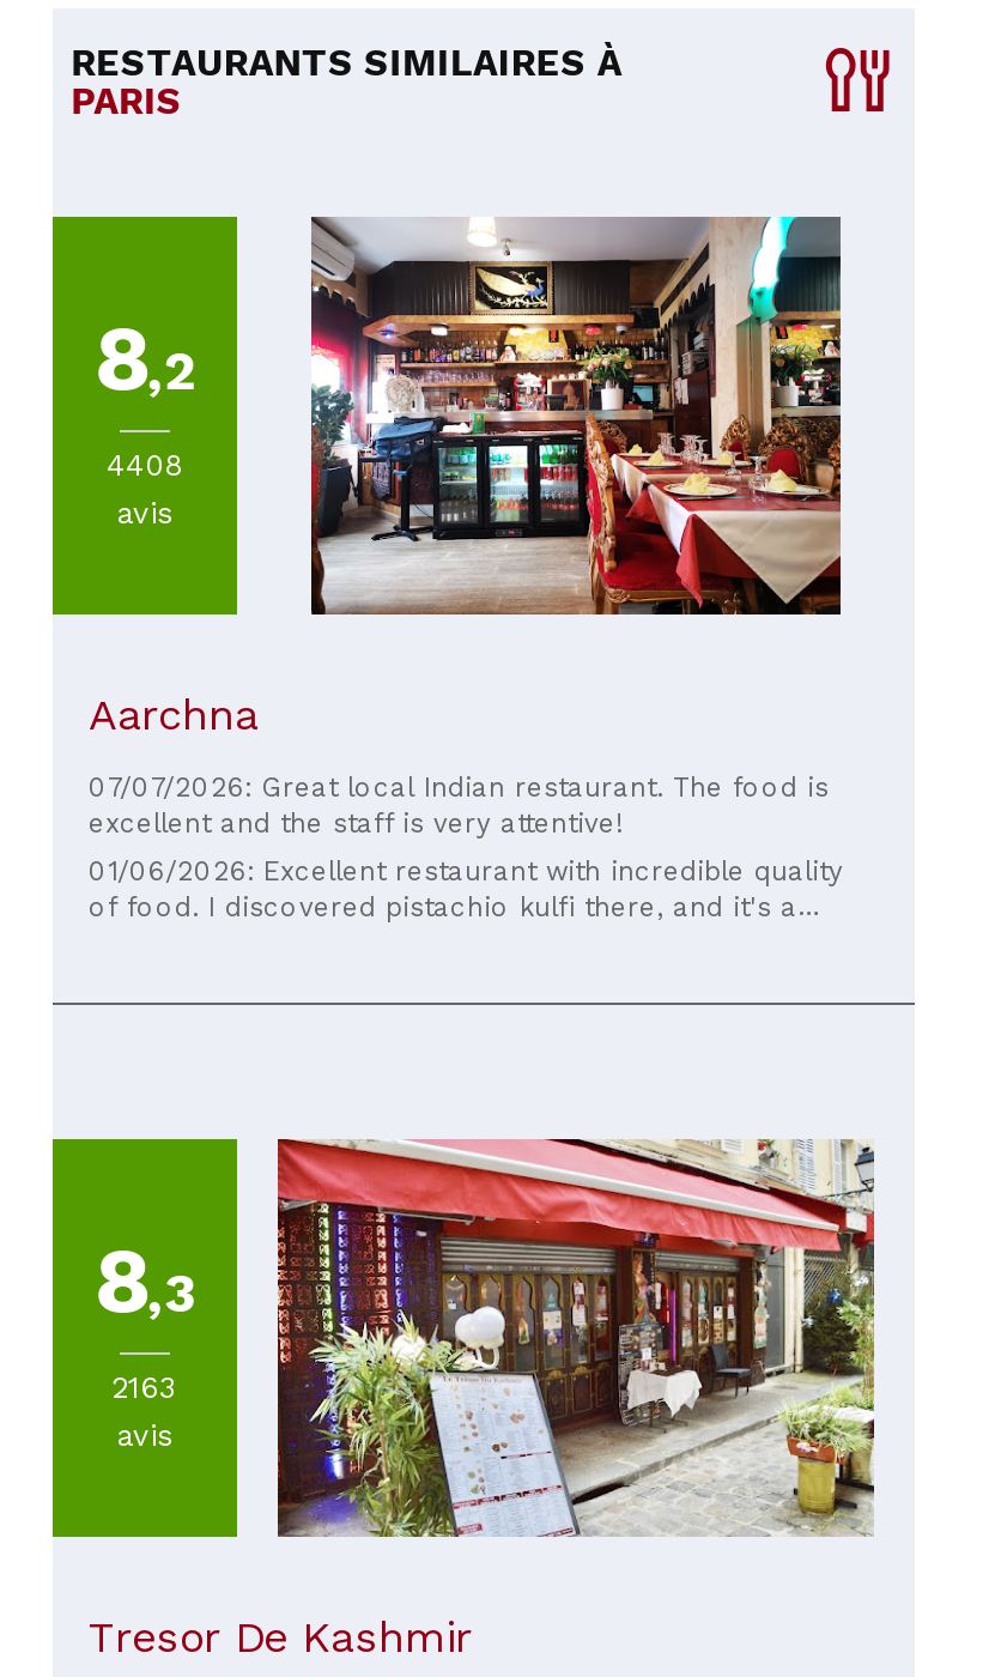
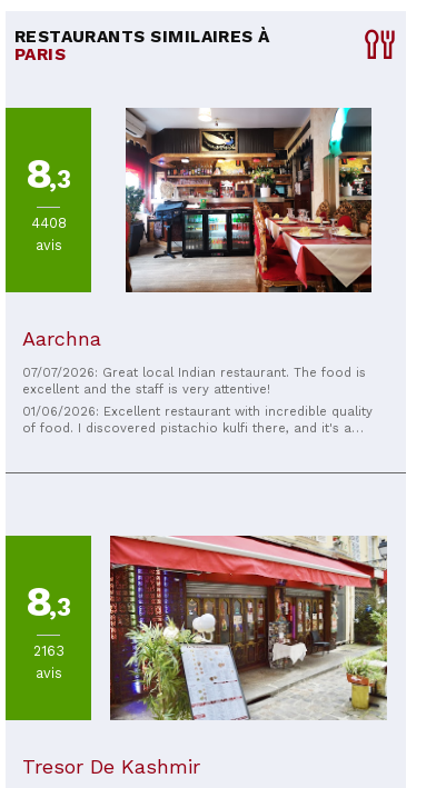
- 8 ,2
+ 8 ,3
